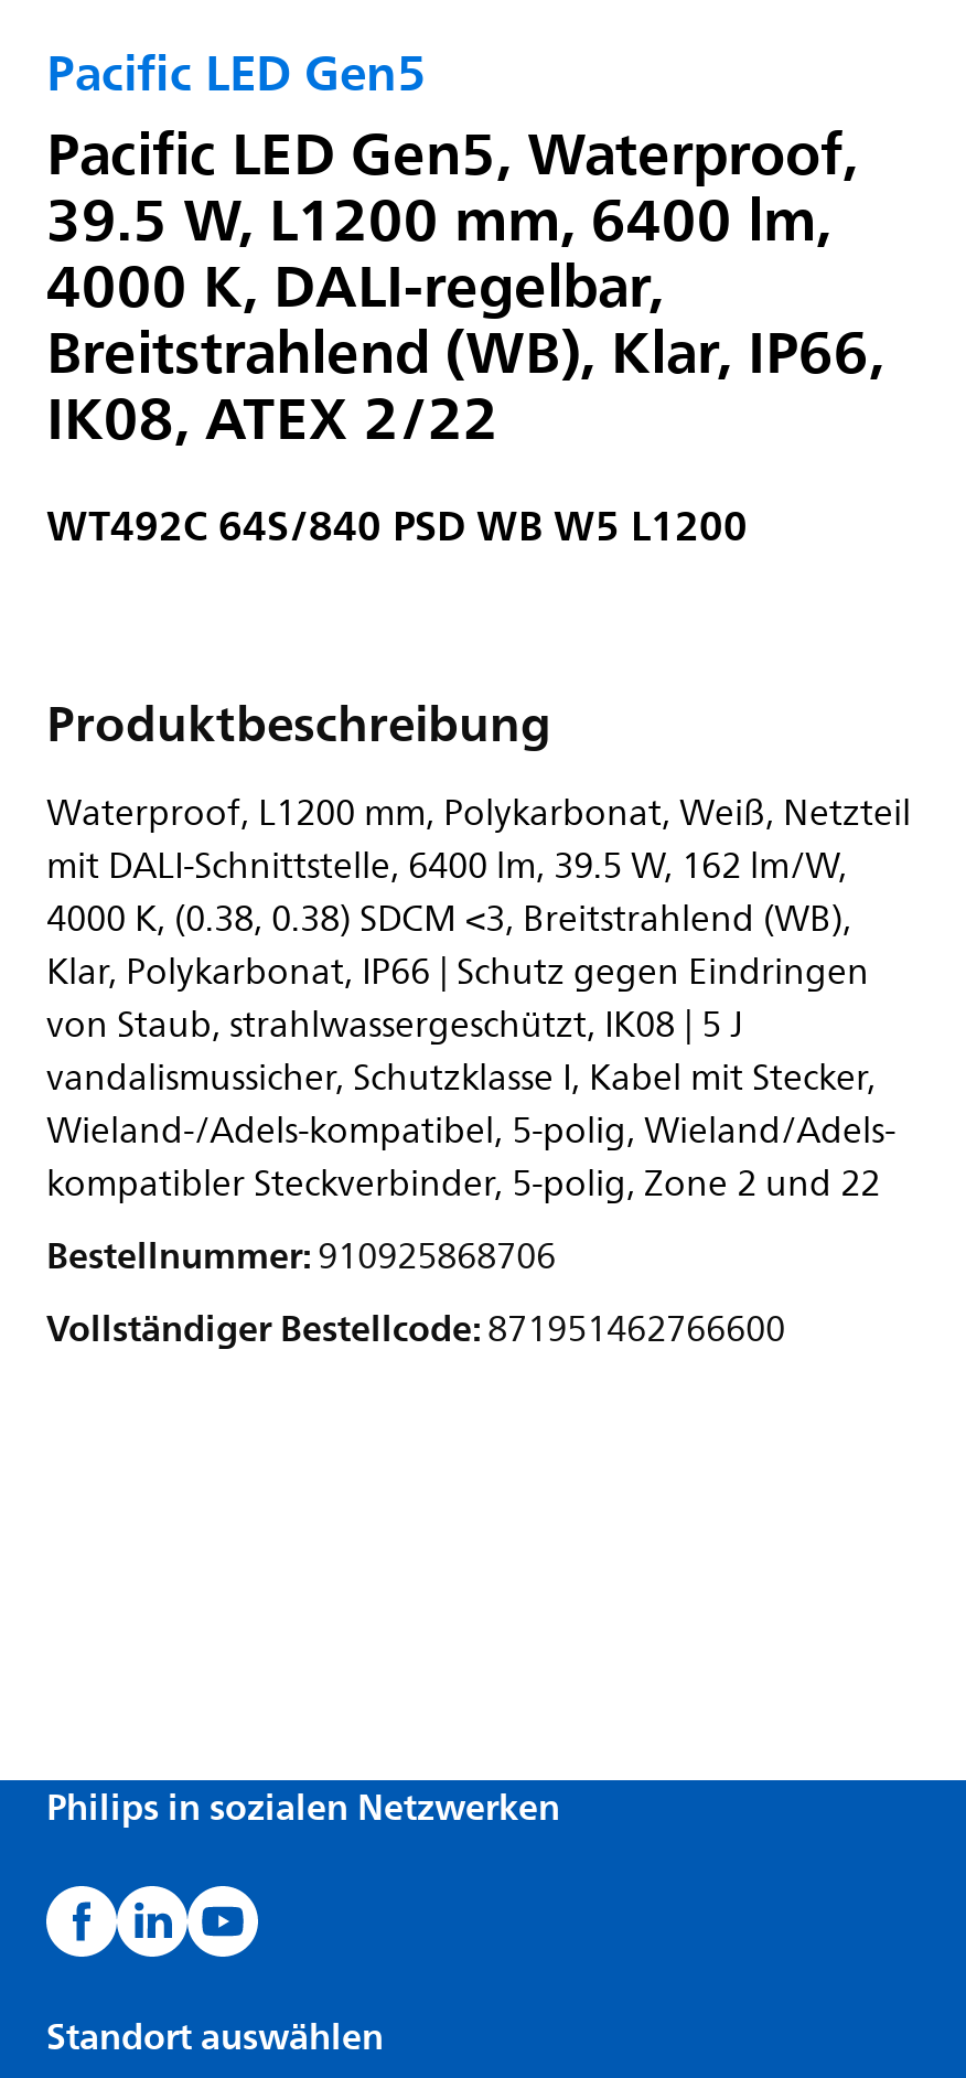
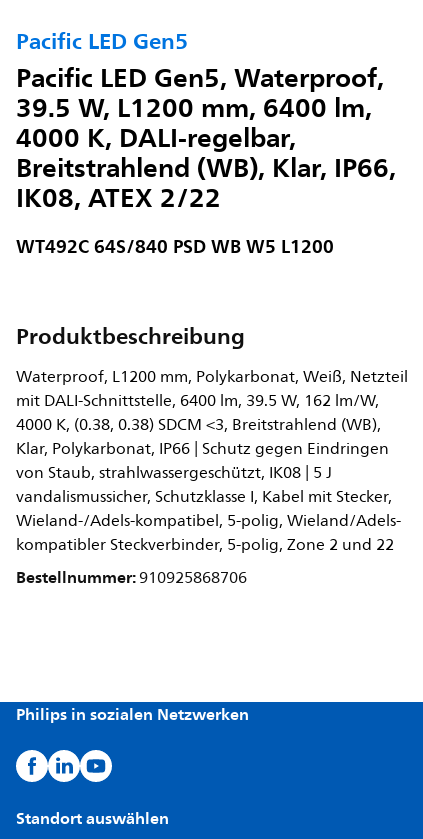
- Vollständiger Bestellcode:871951462766600
